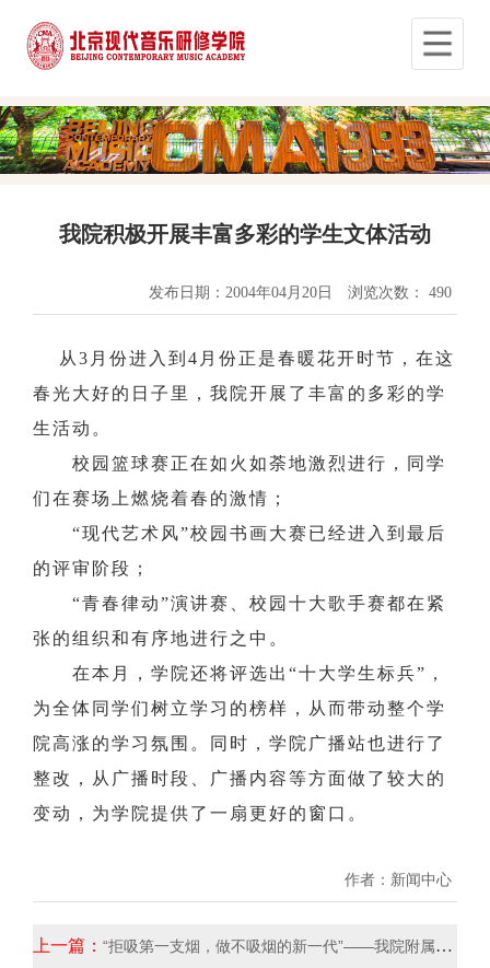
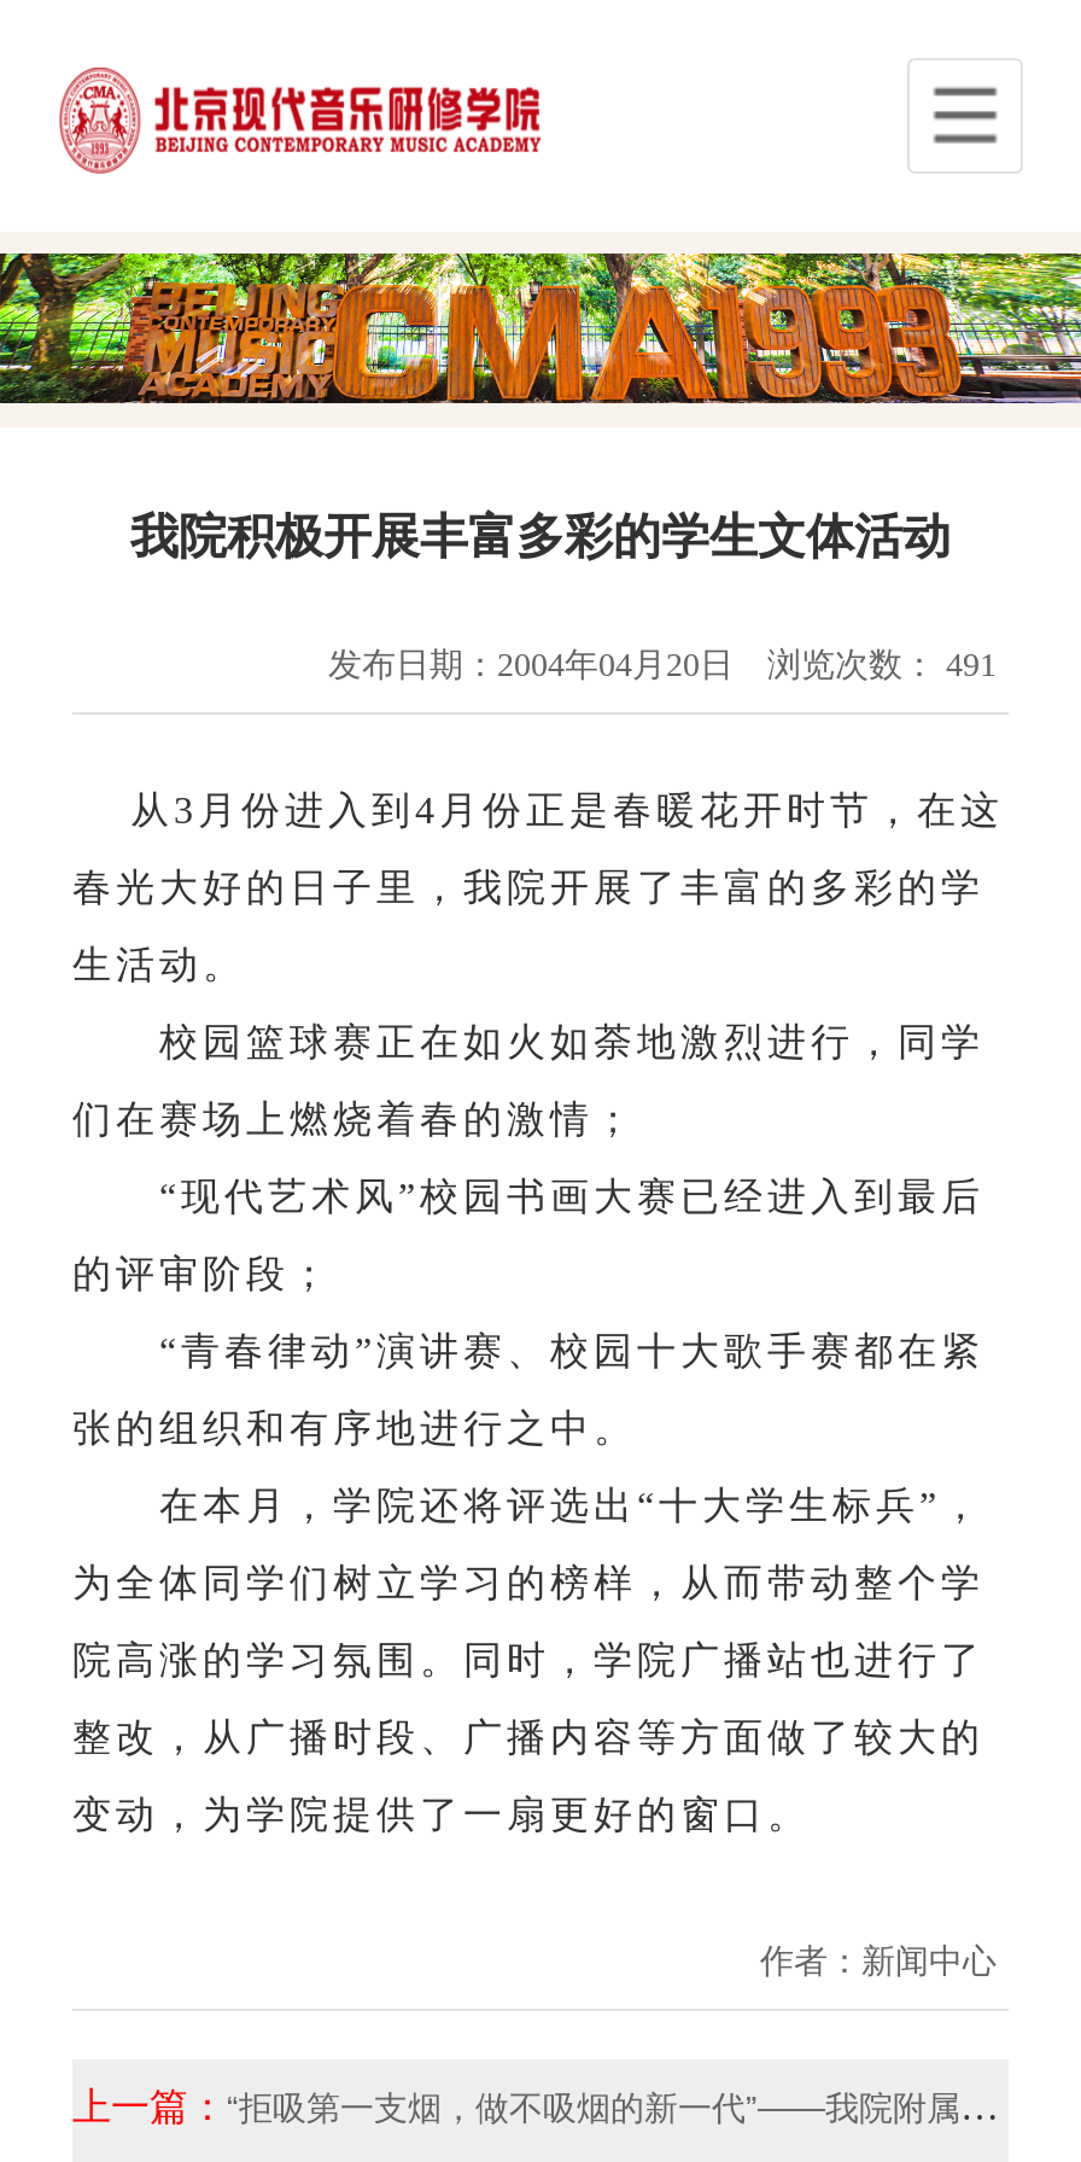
- 发布日期：2004年04月20日 浏览次数：490
+ 发布日期：2004年04月20日 浏览次数：491
